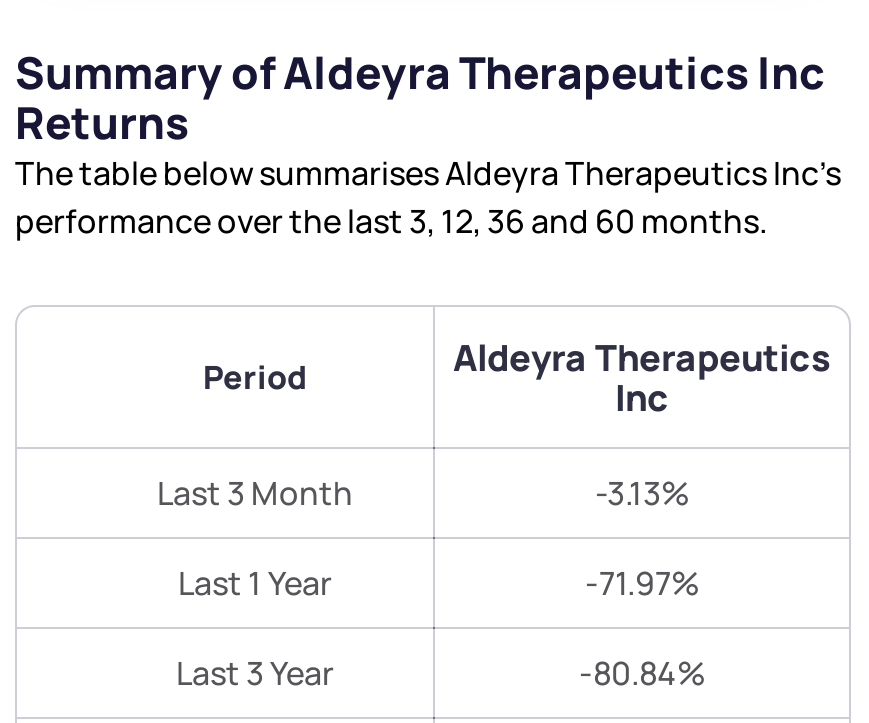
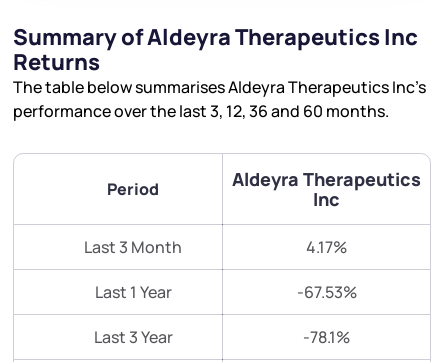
- -3.13%
+ 4.17%

- -71.97%
+ -67.53%

- -80.84%
+ -78.1%
